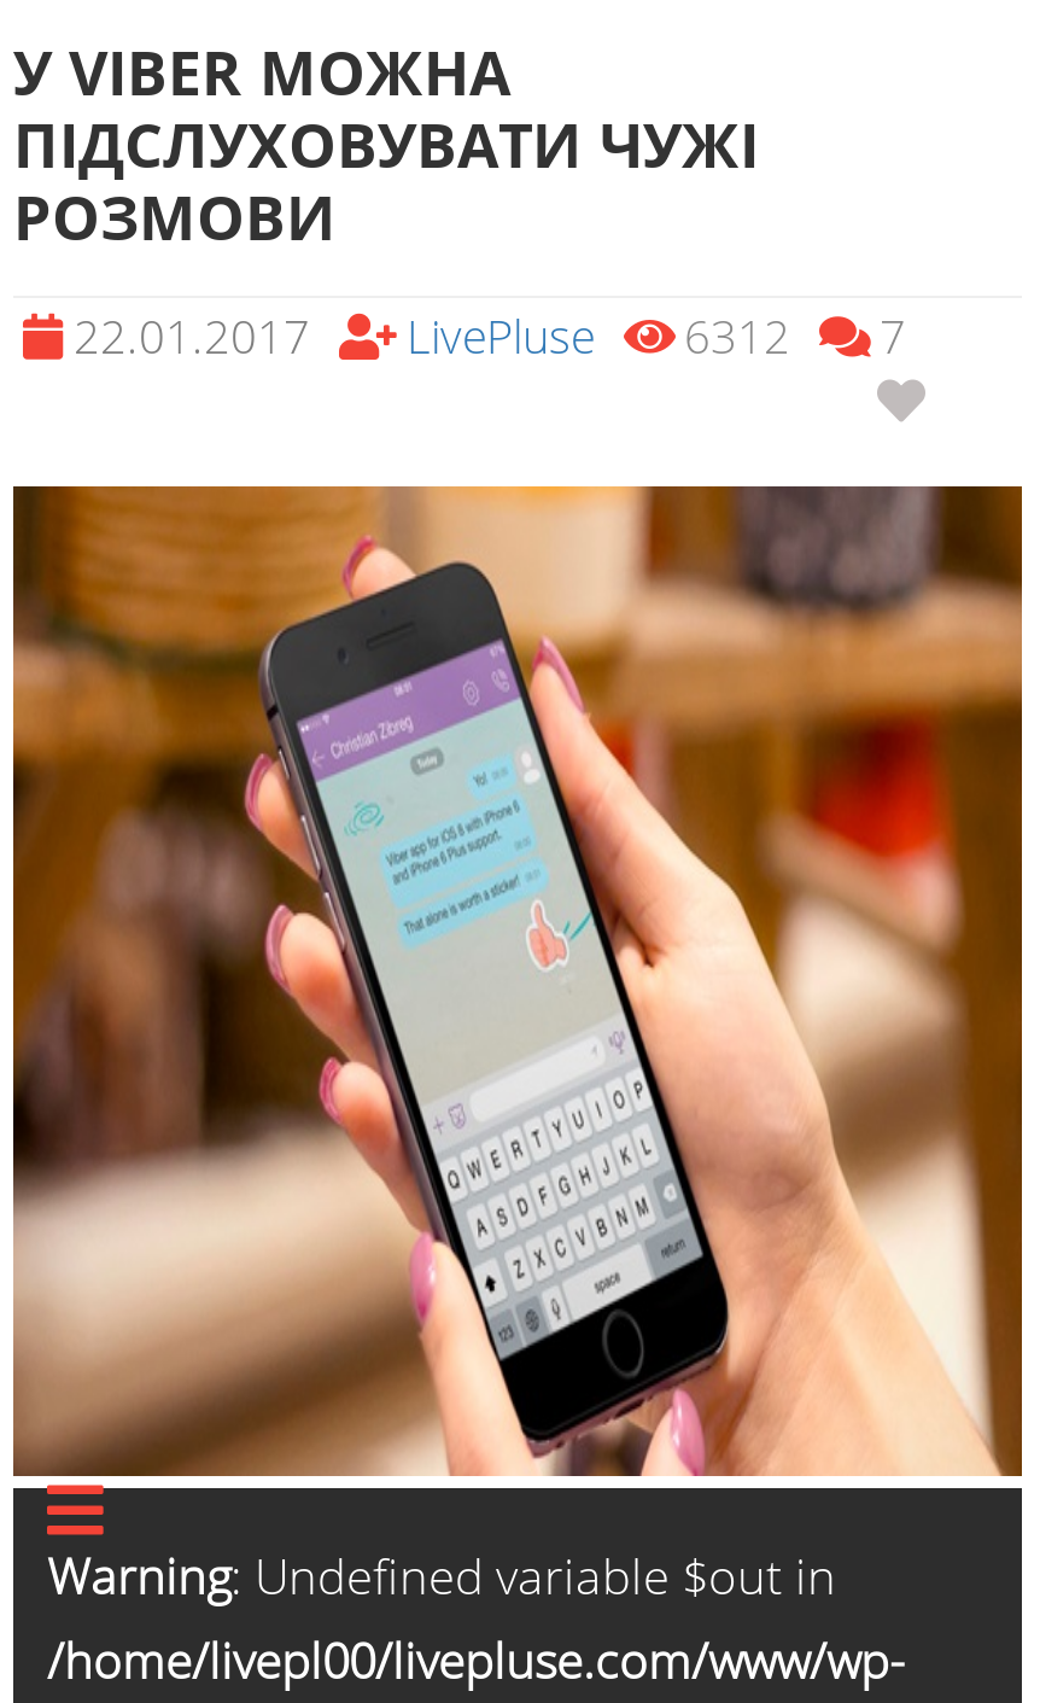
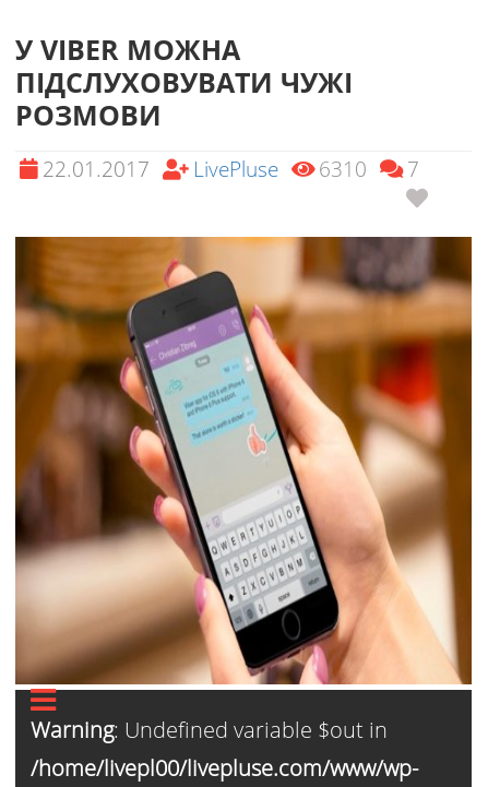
- 22.01.2017 LivePluse 6312 7
+ 22.01.2017 LivePluse 6310 7
